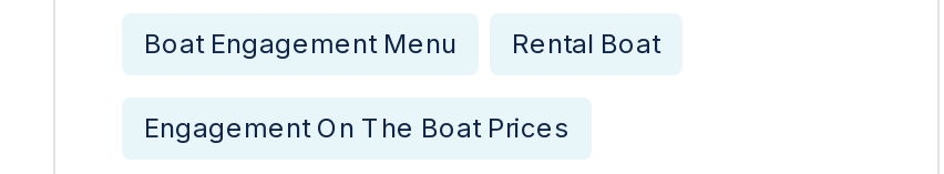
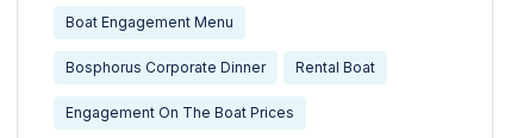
+ Bosphorus Corporate Dinner
